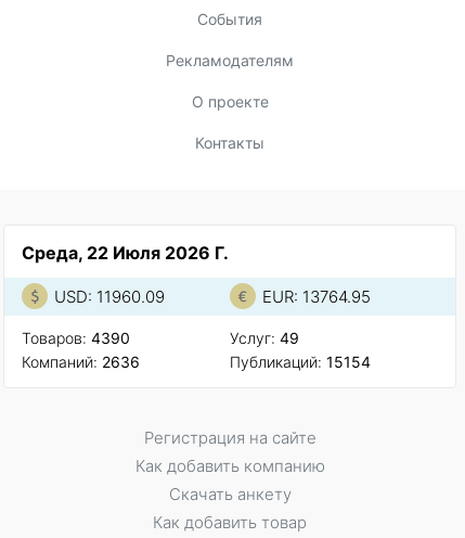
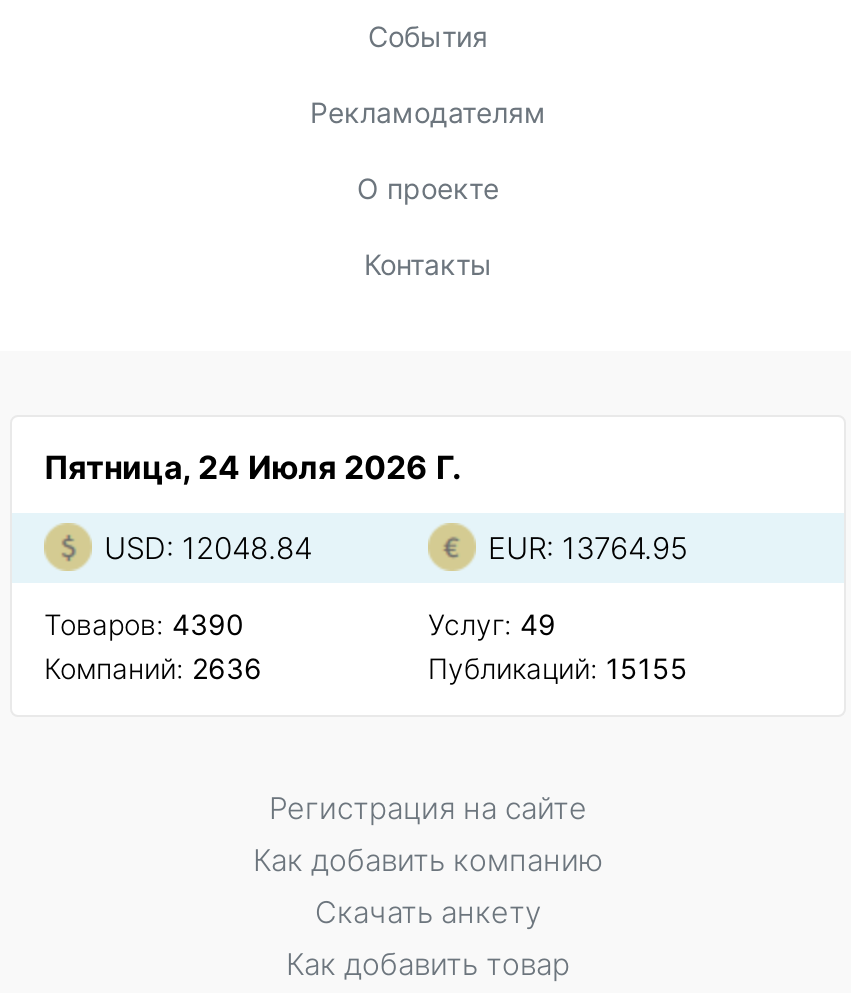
- Среда, 22 Июля 2026 Г.
+ Пятница, 24 Июля 2026 Г.

- USD: 11960.09
+ USD: 12048.84

- Публикаций: 15154
+ Публикаций: 15155
